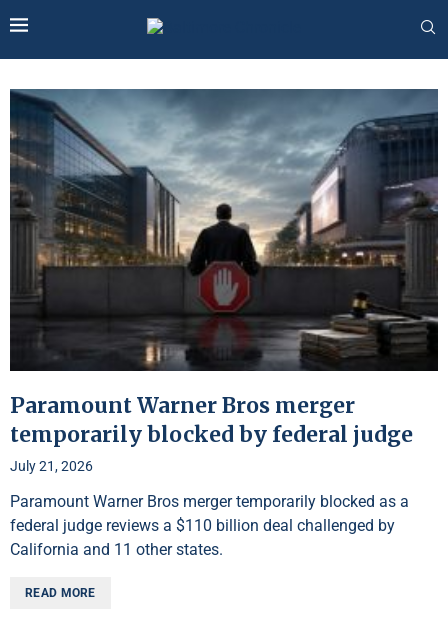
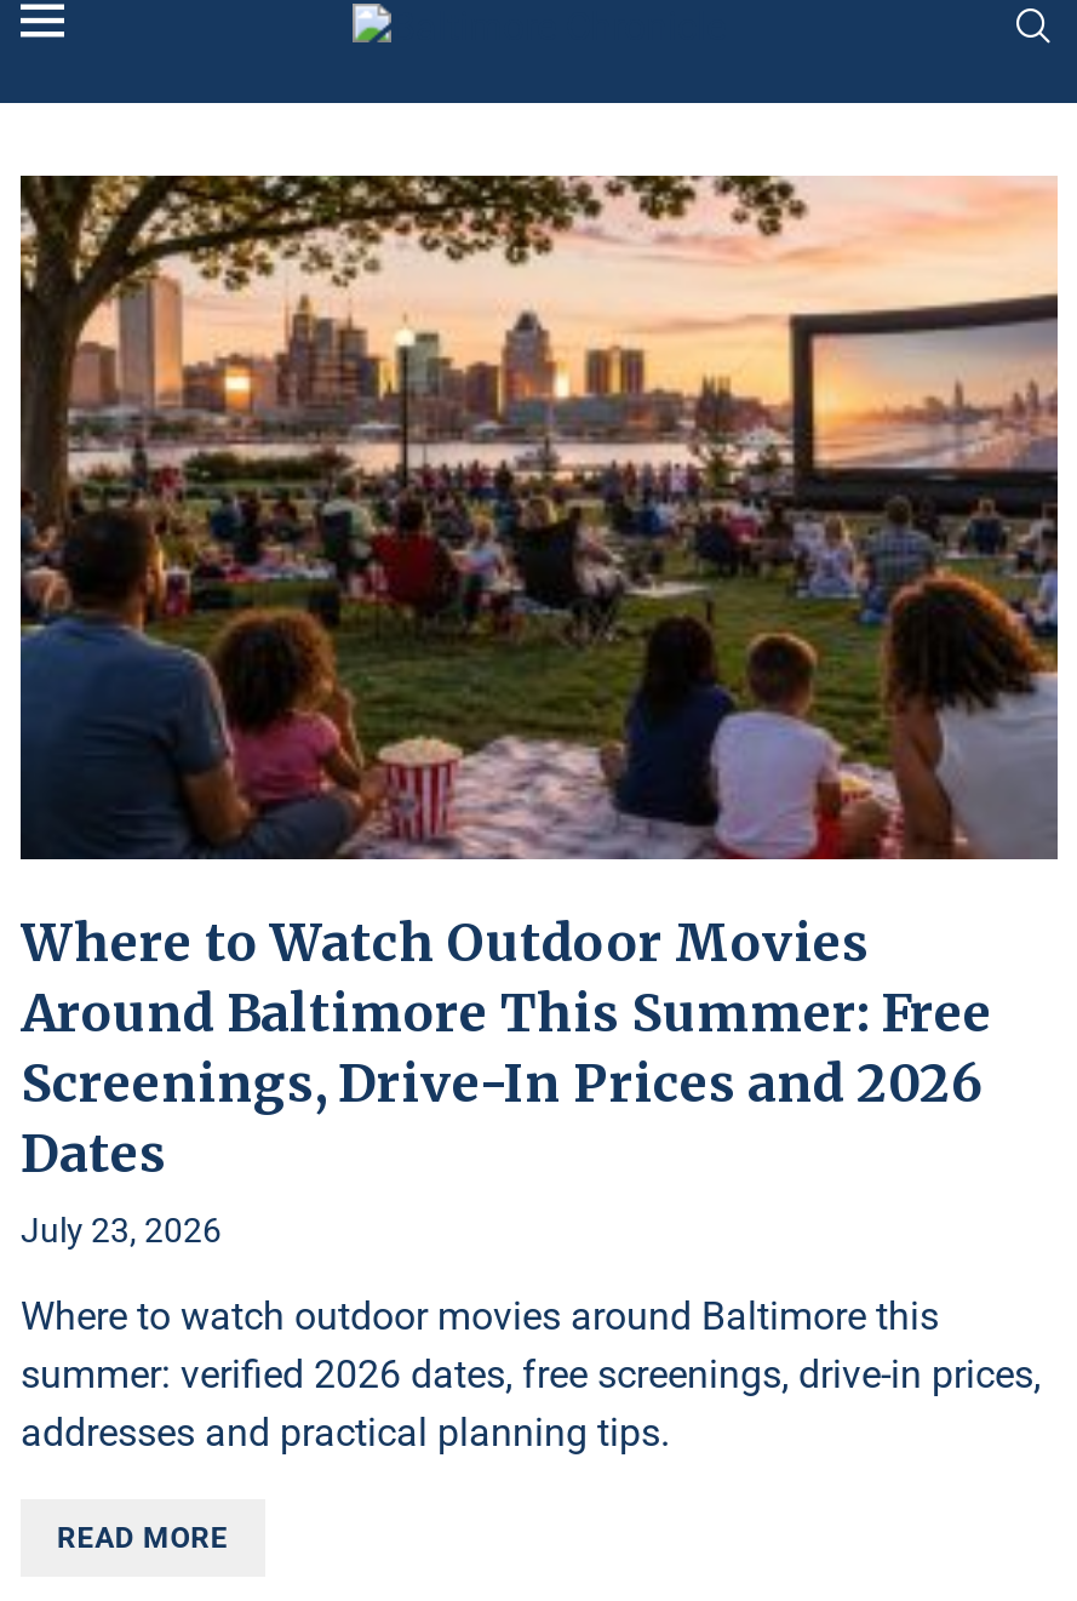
- [image]
- Paramount Warner Bros merger
- temporarily blocked by federal judge
- July 21, 2026
+ [image]
+ Where to Watch Outdoor Movies
+ Around Baltimore This Summer: Free
+ Screenings, Drive-In Prices and 2026
+ Dates
+ July 23, 2026

- Paramount Warner Bros merger temporarily blocked as a
- federal judge reviews a $110 billion deal challenged by
- California and 11 other states.
+ Where to watch outdoor movies around Baltimore this
+ summer: verified 2026 dates, free screenings, drive-in prices,
+ addresses and practical planning tips.
